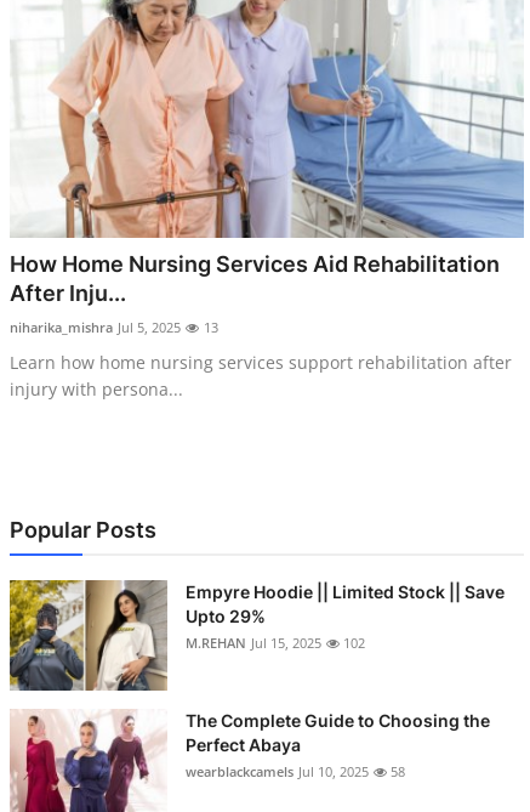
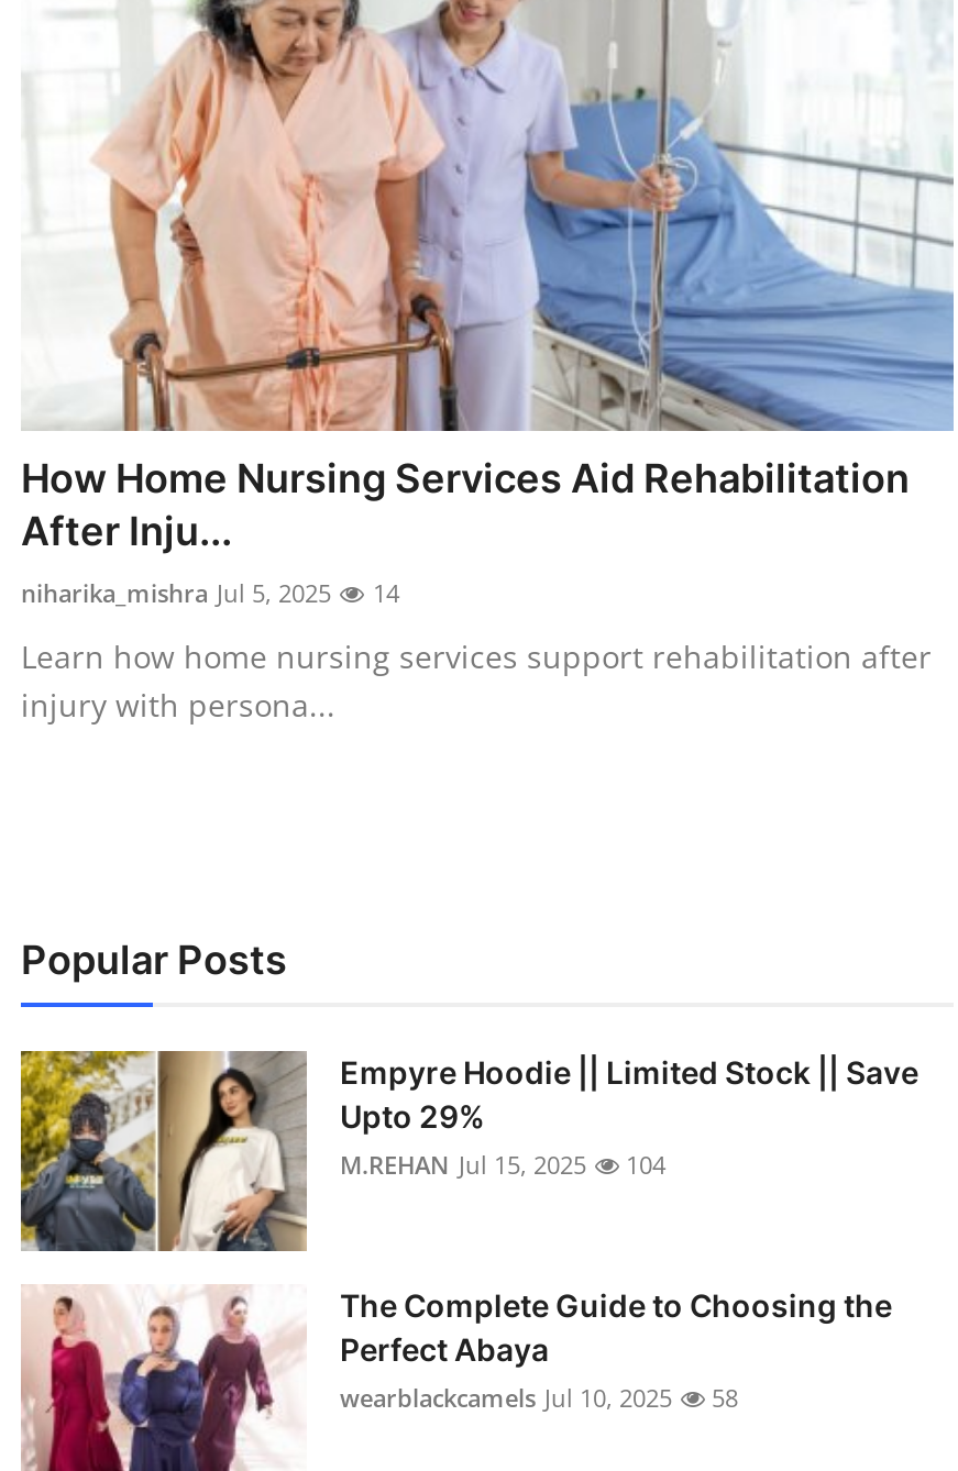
- 13
+ 14

- M.REHAN Jul 15, 2025 102
+ M.REHAN Jul 15, 2025 104
